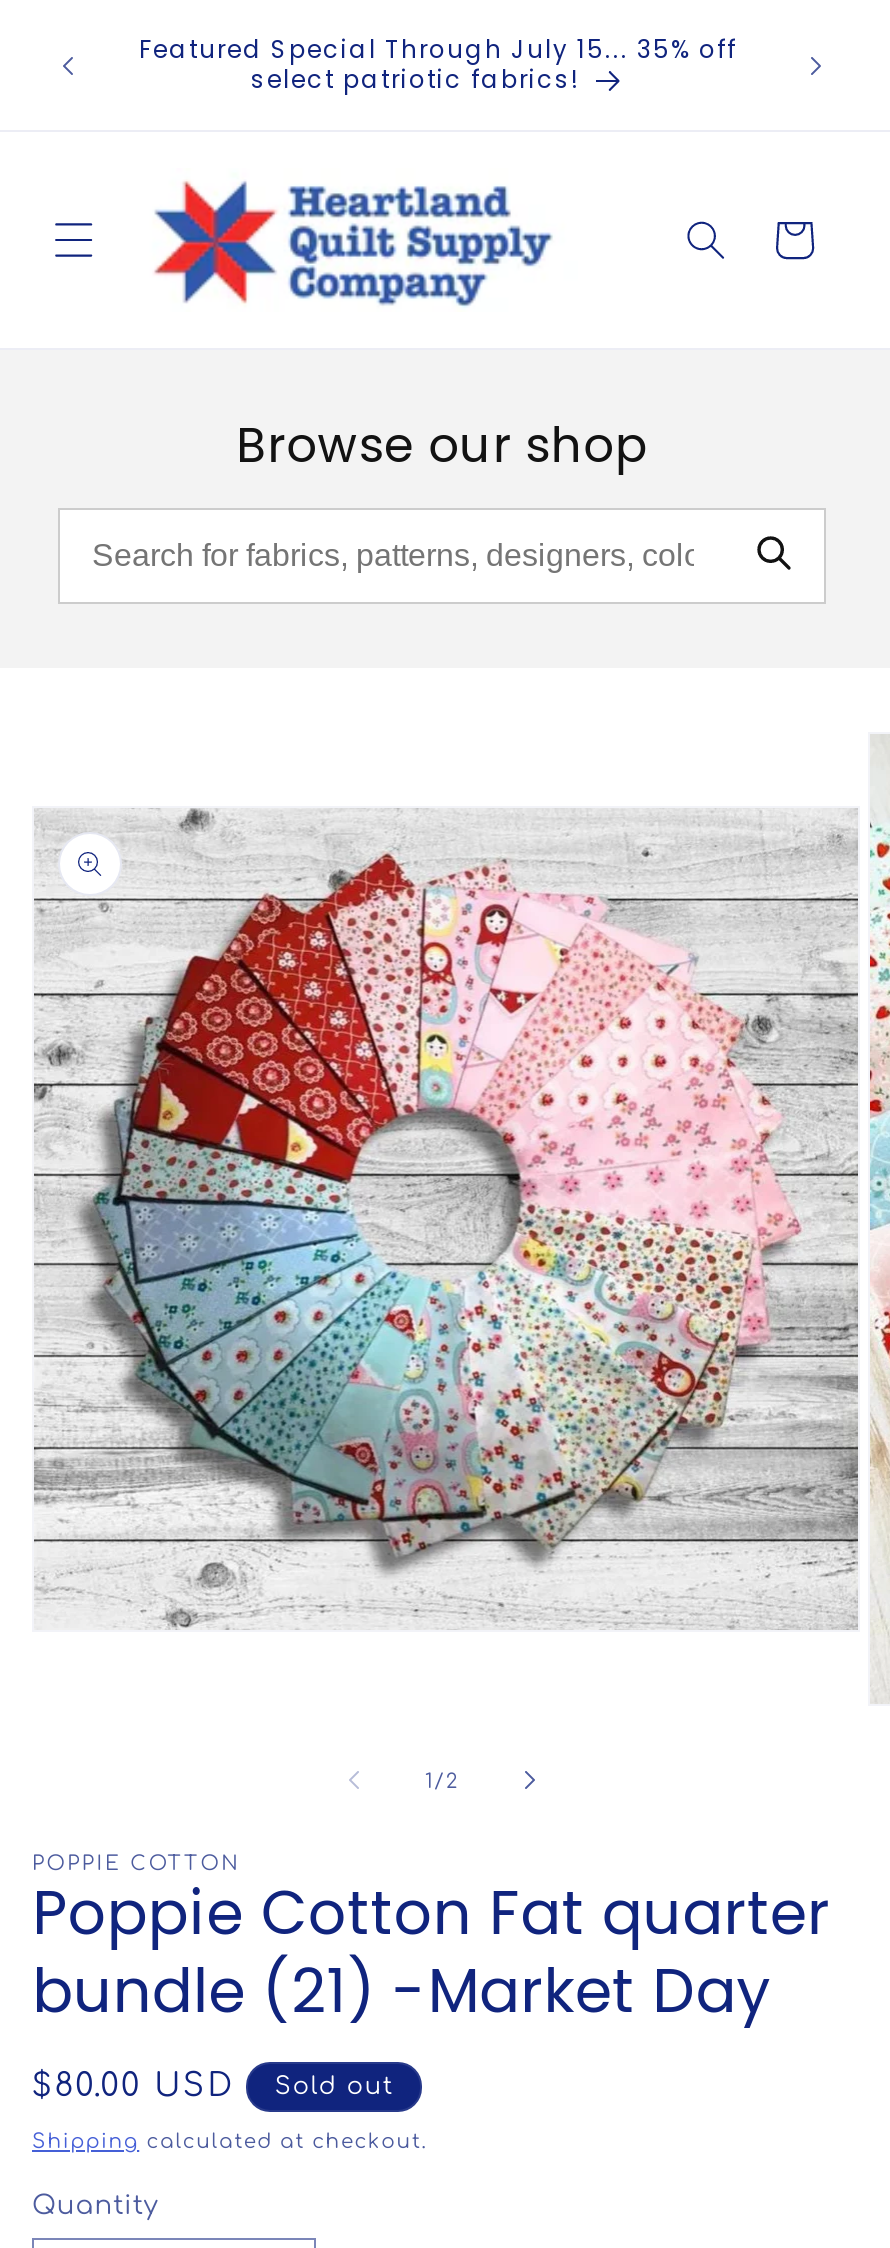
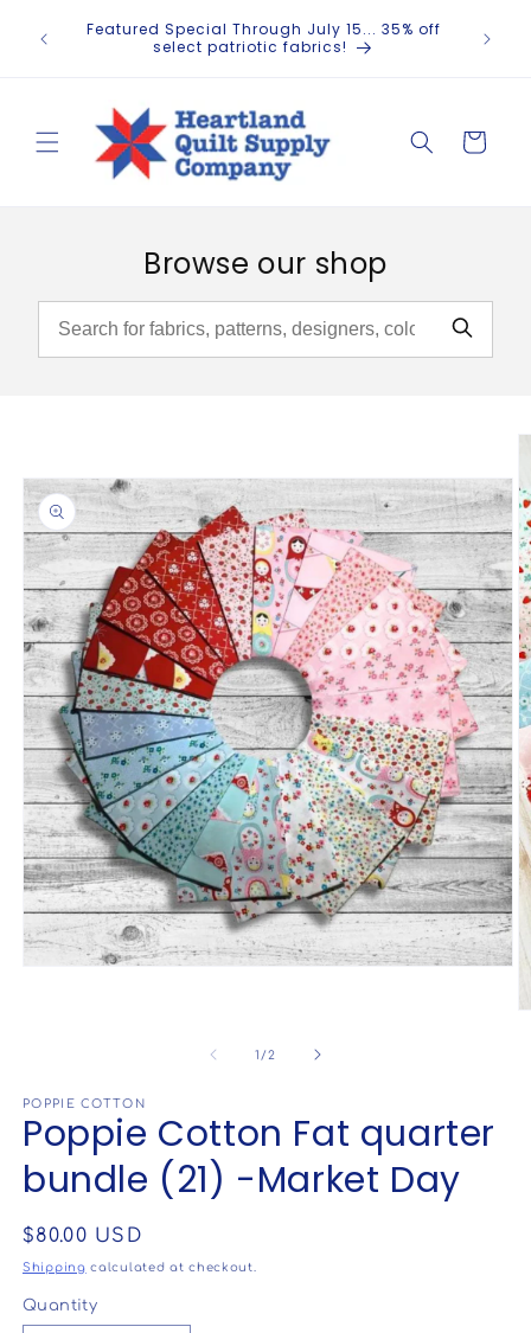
- Sold out
